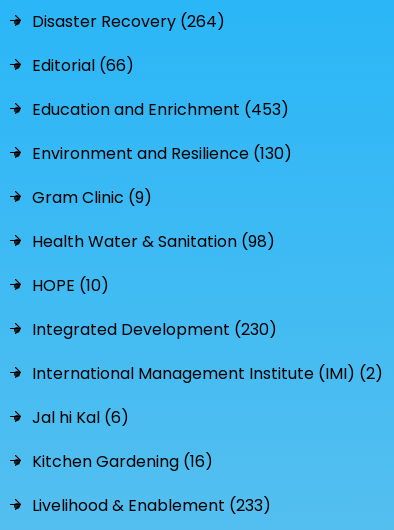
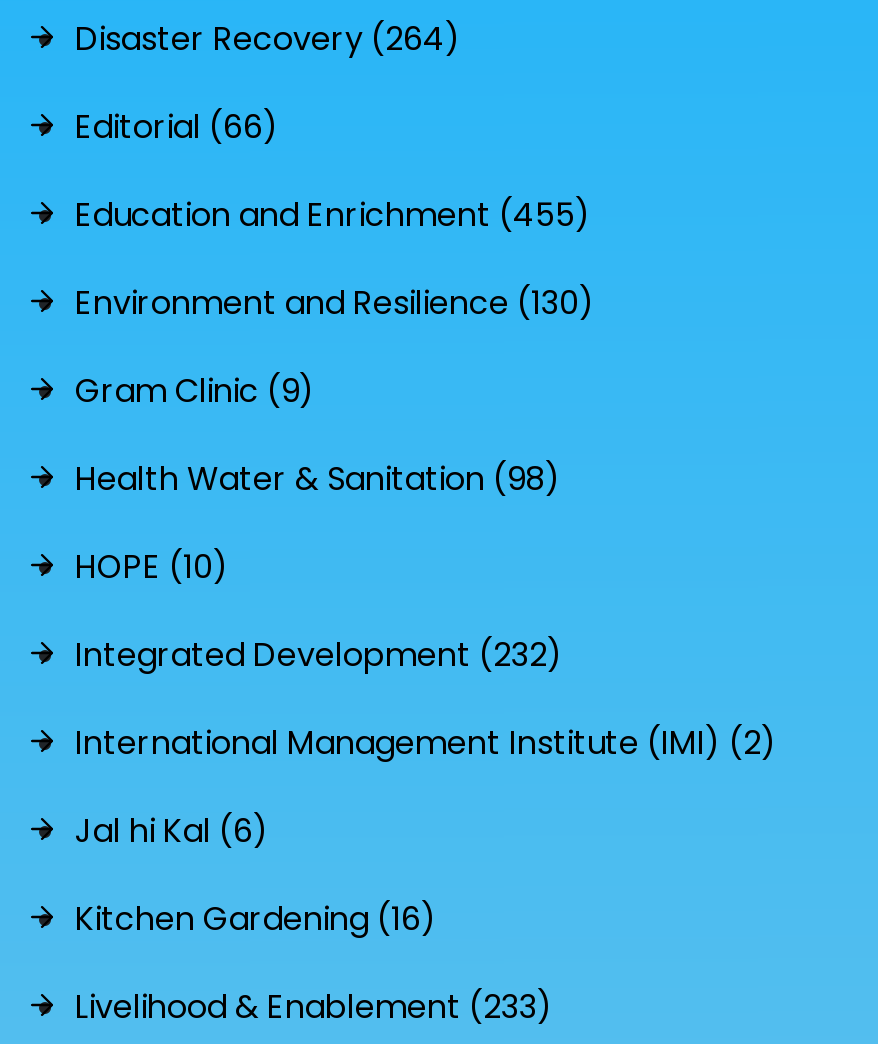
- Education and Enrichment (453)
+ Education and Enrichment (455)

- Integrated Development (230)
+ Integrated Development (232)
